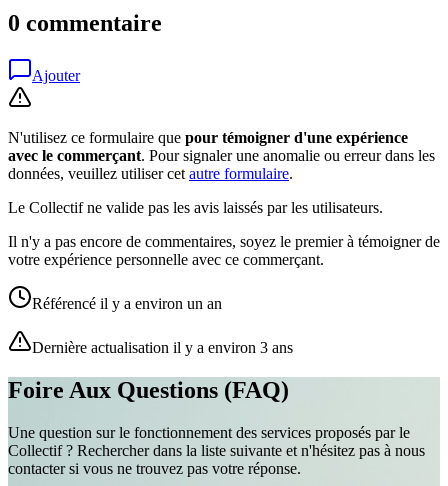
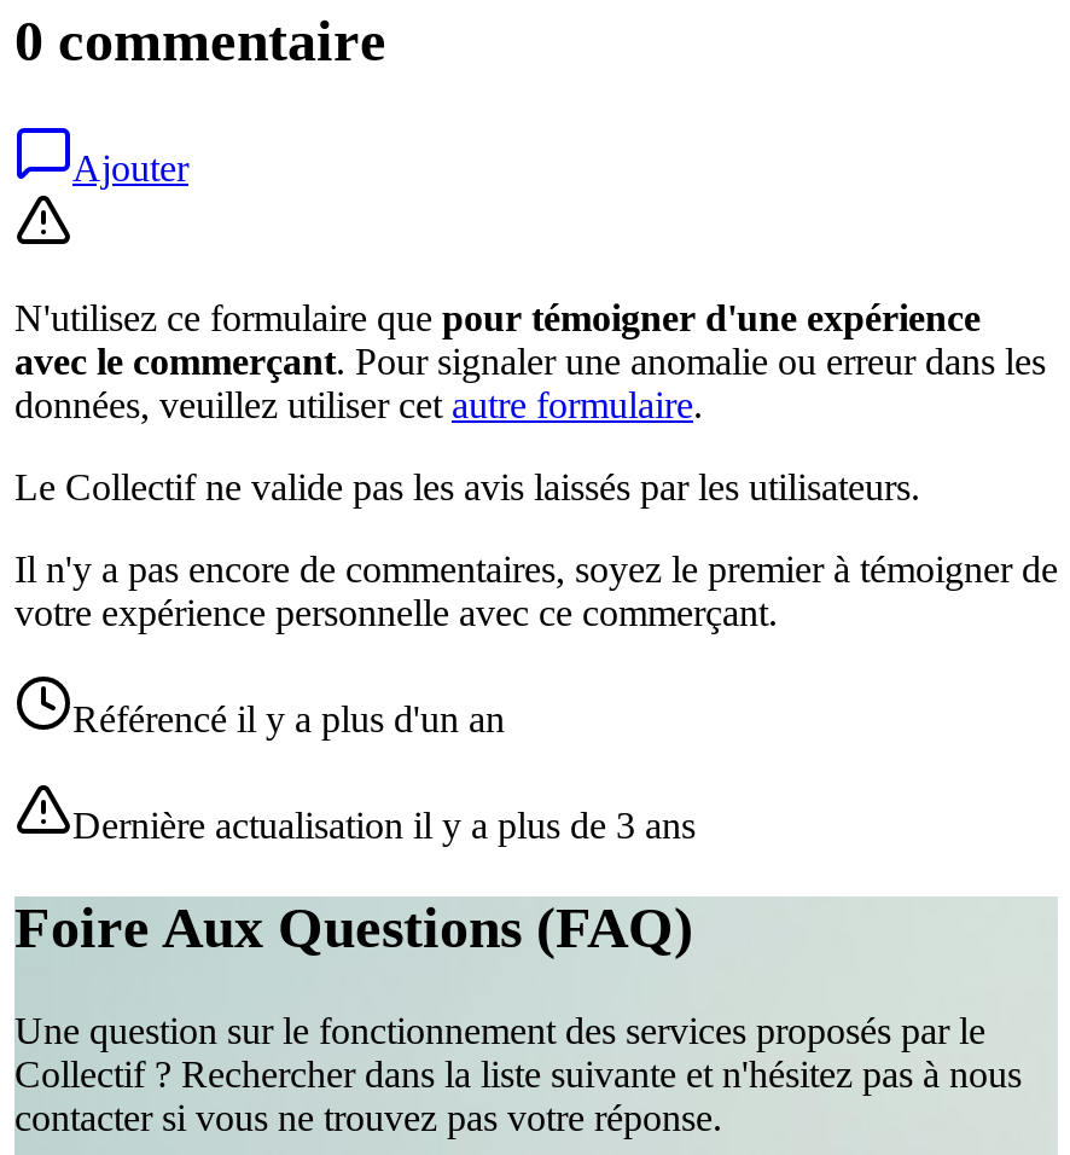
- Référencé il y a environ un an
+ Référencé il y a plus d'un an

- Dernière actualisation il y a environ 3 ans
+ Dernière actualisation il y a plus de 3 ans
